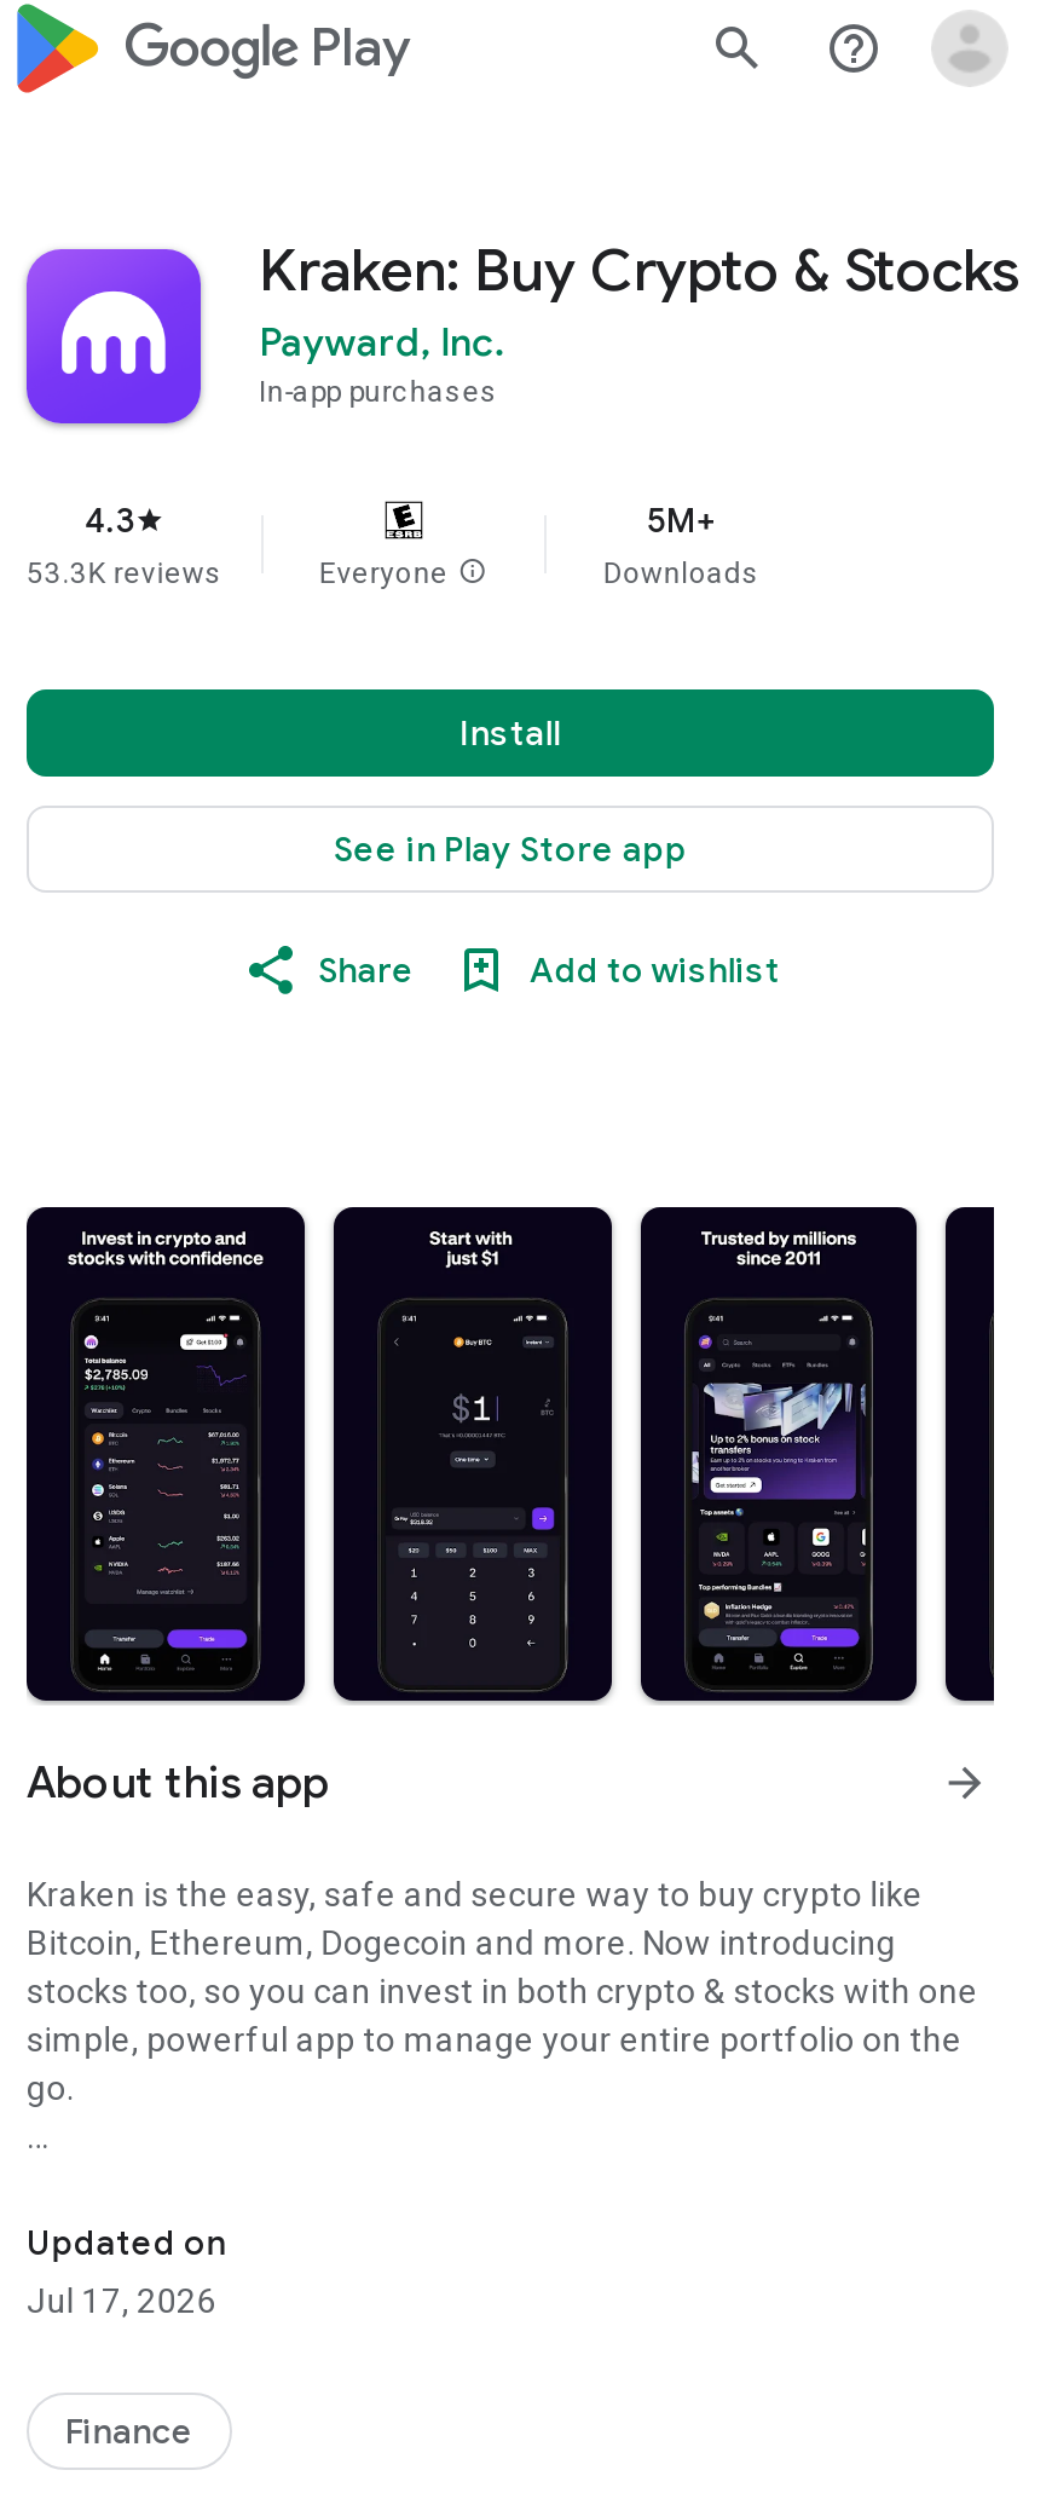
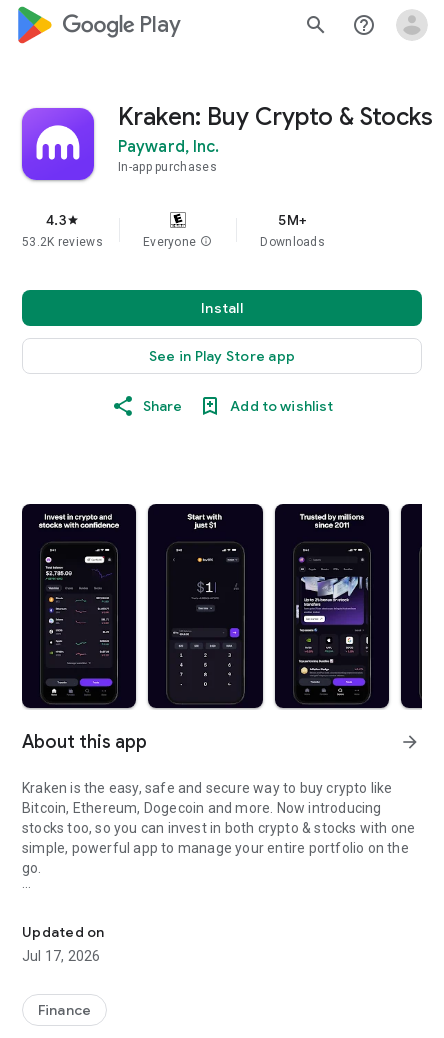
- 53.3K reviews
+ 53.2K reviews
